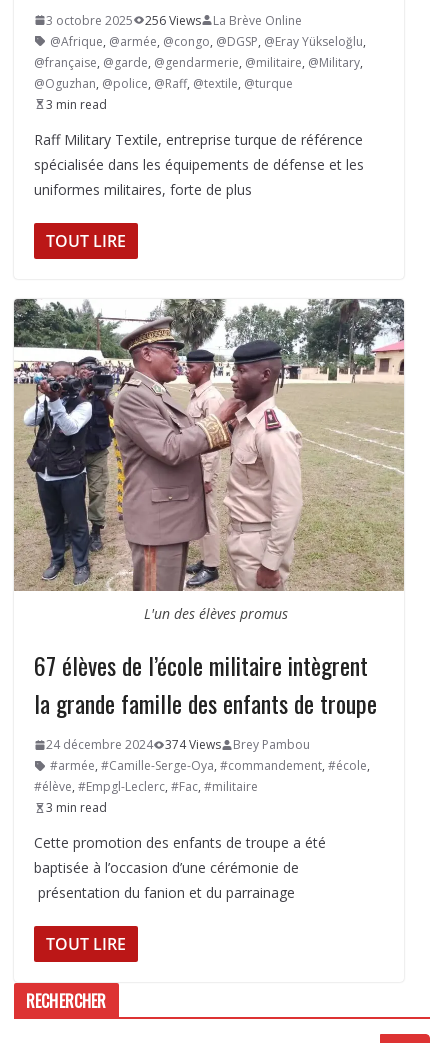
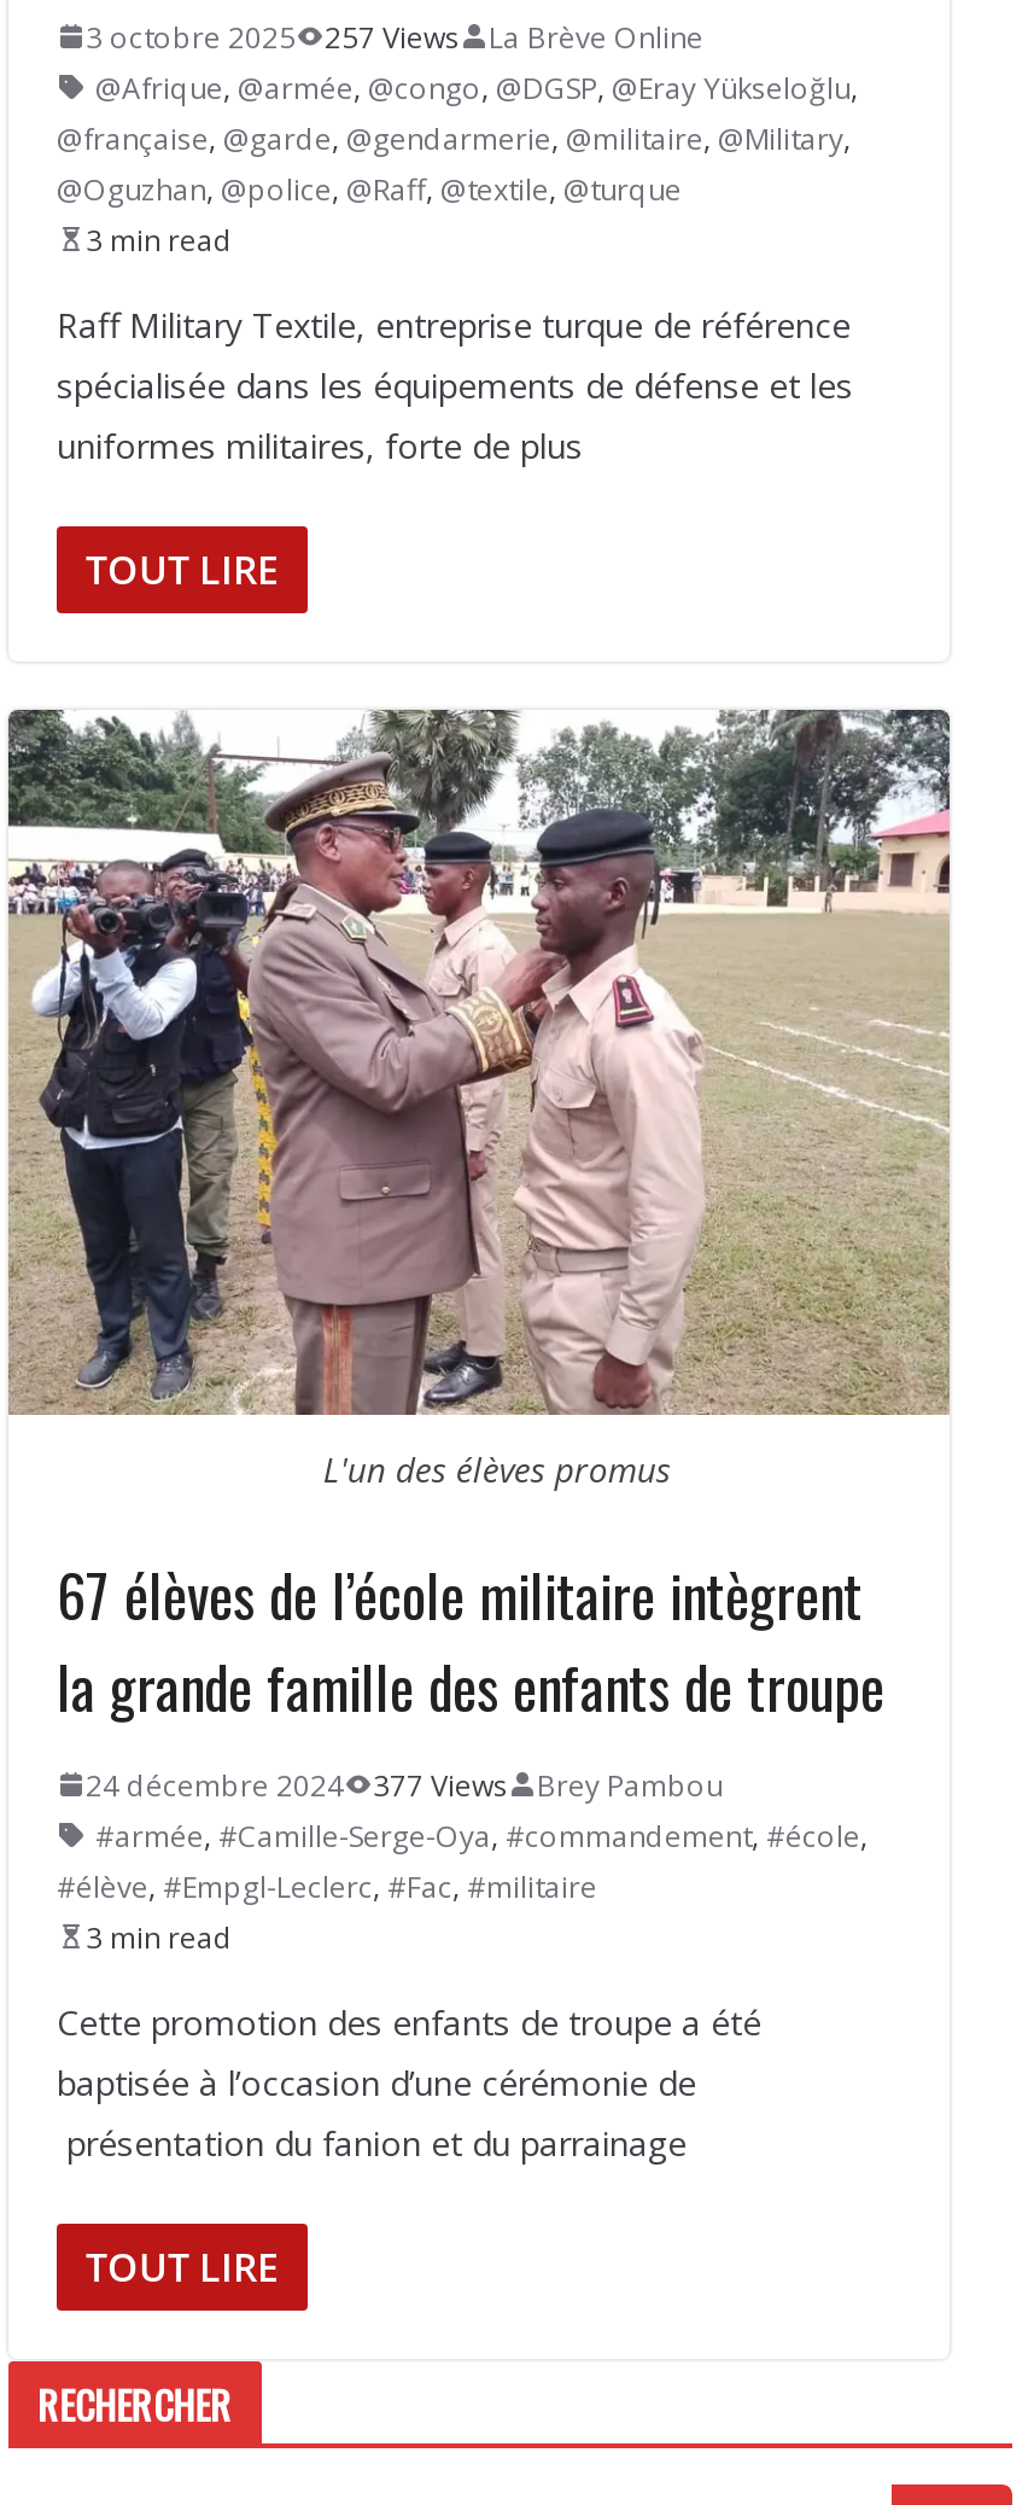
- 3 octobre 2025 256 Views La Brève Online
+ 3 octobre 2025 257 Views La Brève Online

- 24 décembre 2024 374 Views Brey Pambou
+ 24 décembre 2024 377 Views Brey Pambou
